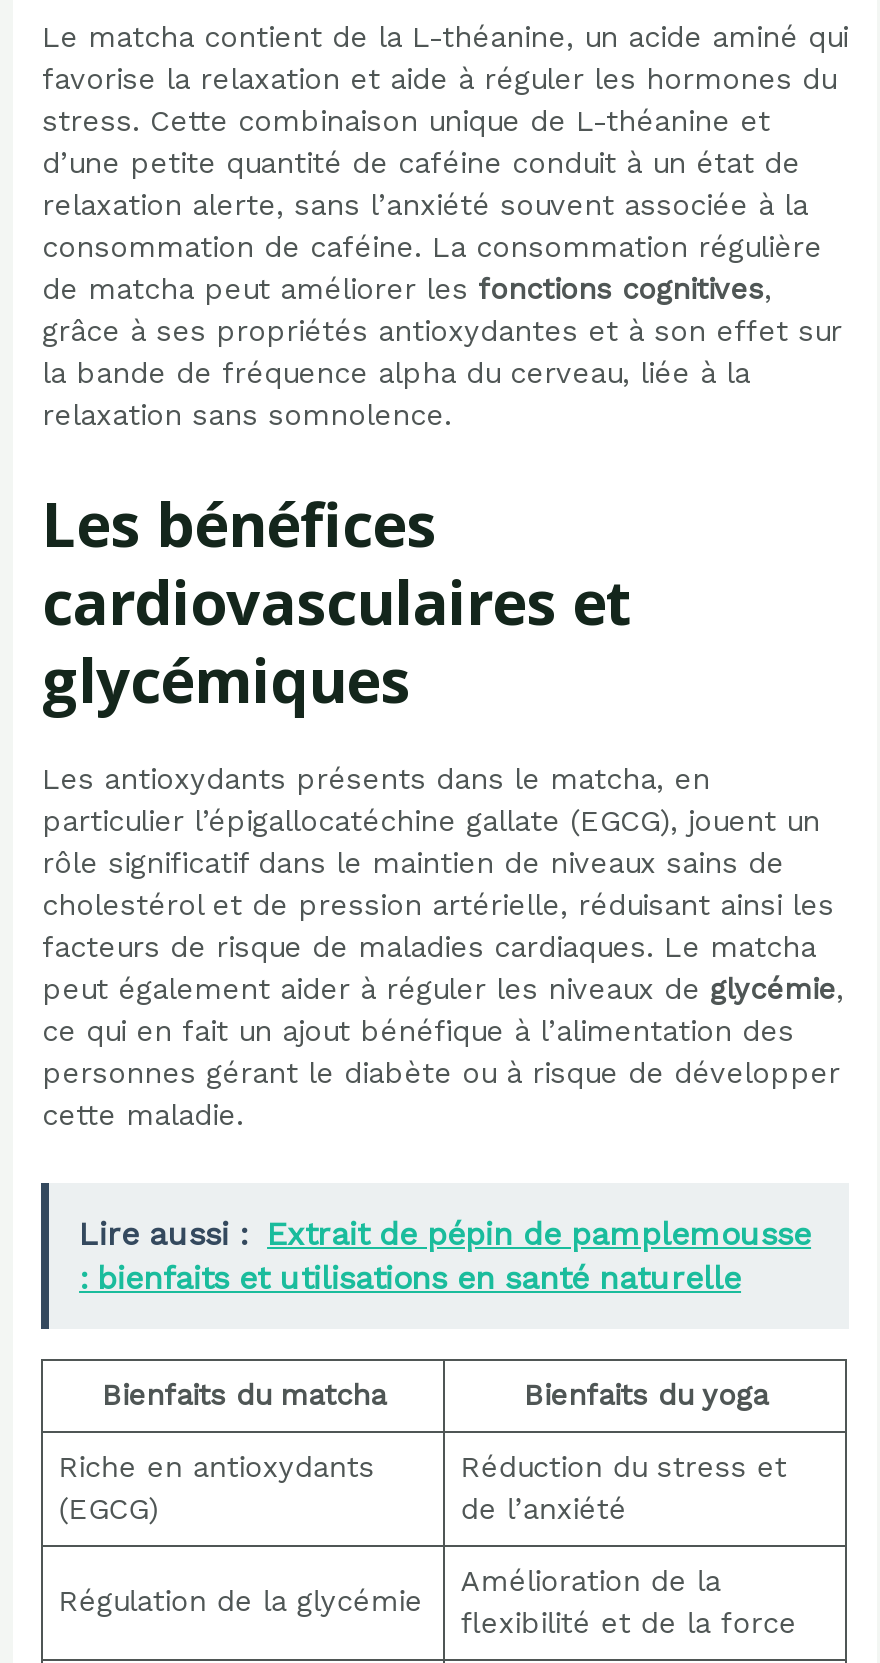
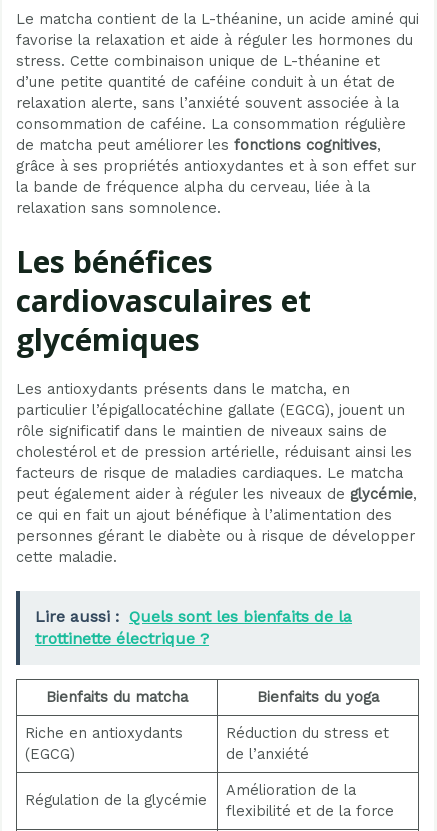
- Lire aussi : Extrait de pépin de pamplemousse
- : bienfaits et utilisations en santé naturelle
+ Lire aussi : Quels sont les bienfaits de la
+ trottinette électrique ?
